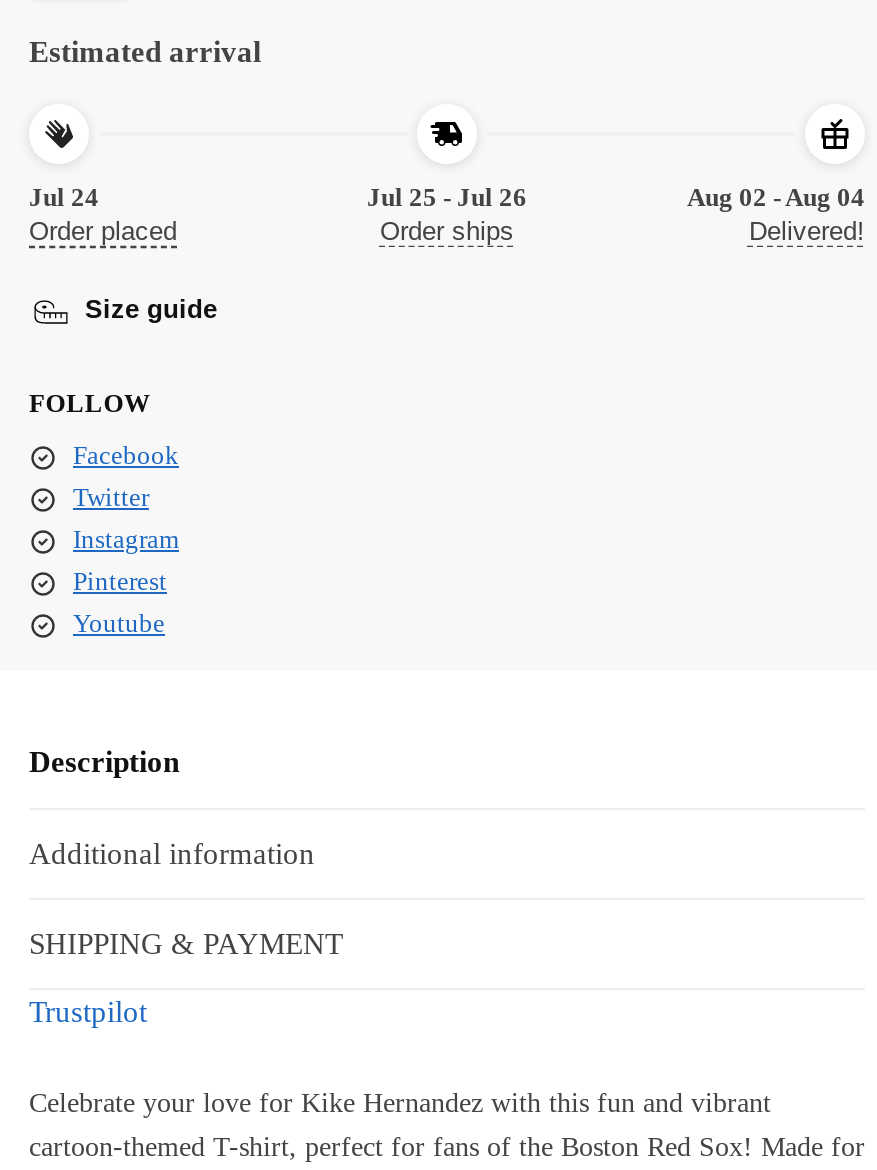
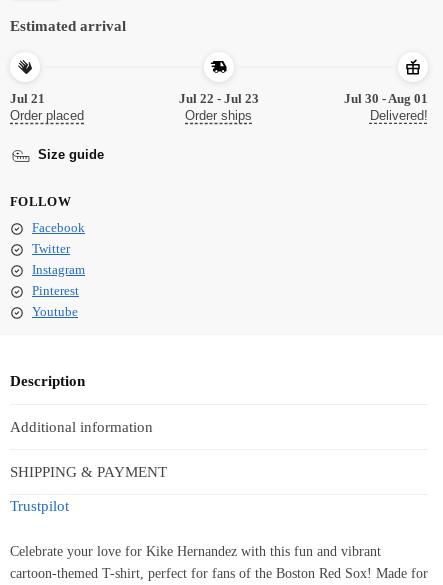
- Jul 24
+ Jul 21

- Jul 25 - Jul 26
+ Jul 22 - Jul 23

- Aug 02 - Aug 04
+ Jul 30 - Aug 01
